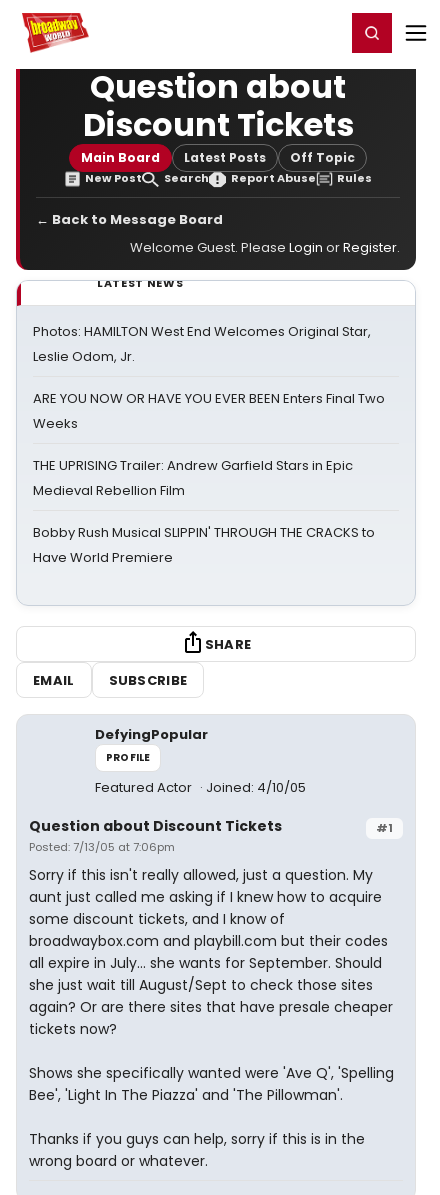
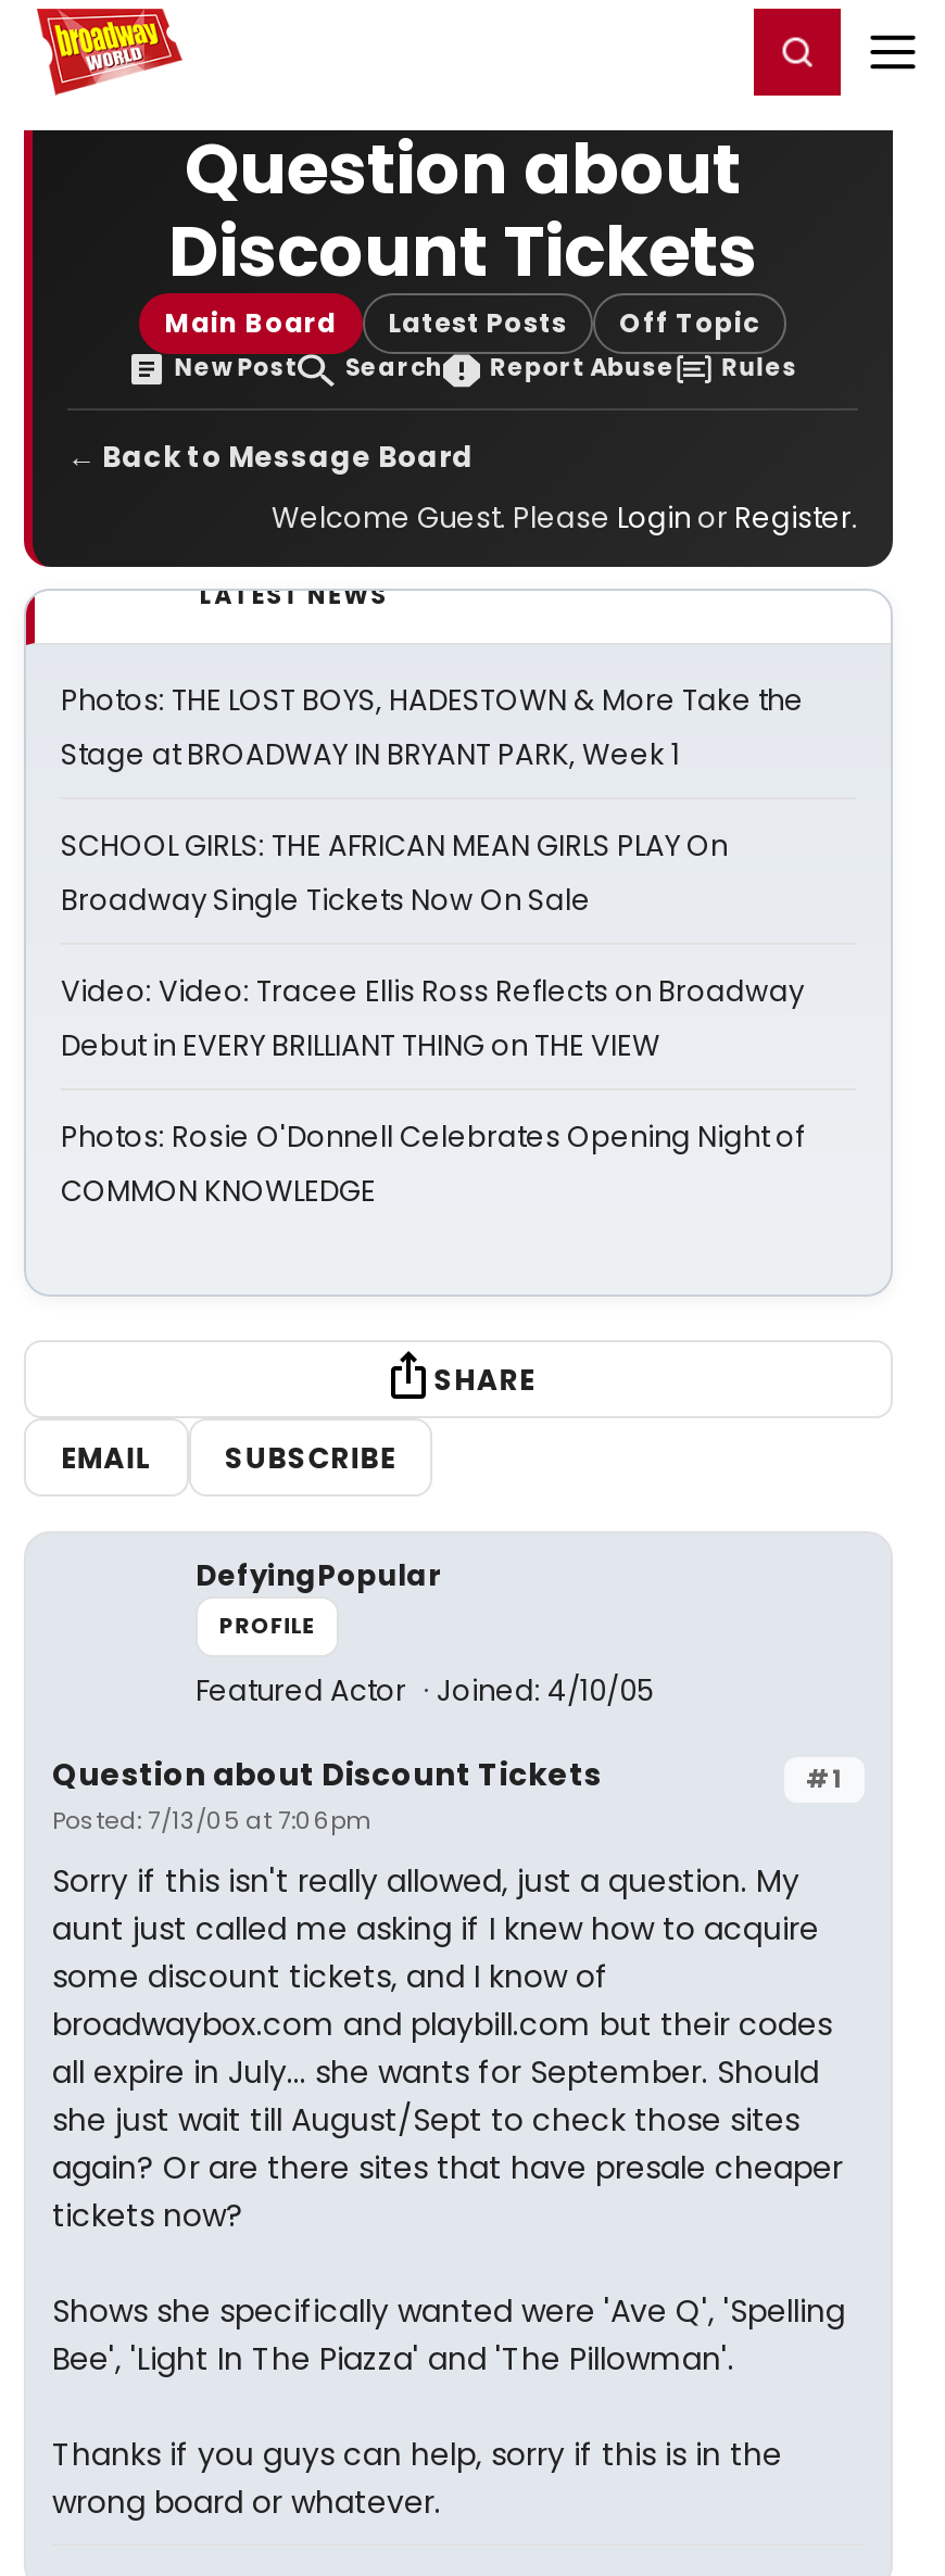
- Photos: HAMILTON West End Welcomes Original Star,
- Leslie Odom, Jr.
+ Photos: THE LOST BOYS, HADESTOWN & More Take the
+ Stage at BROADWAY IN BRYANT PARK, Week 1

- ARE YOU NOW OR HAVE YOU EVER BEEN Enters Final Two
- Weeks
+ SCHOOL GIRLS: THE AFRICAN MEAN GIRLS PLAY On
+ Broadway Single Tickets Now On Sale

- THE UPRISING Trailer: Andrew Garfield Stars in Epic
- Medieval Rebellion Film
+ Video: Video: Tracee Ellis Ross Reflects on Broadway
+ Debut in EVERY BRILLIANT THING on THE VIEW

- Bobby Rush Musical SLIPPIN' THROUGH THE CRACKS to
- Have World Premiere
+ Photos: Rosie O'Donnell Celebrates Opening Night of
+ COMMON KNOWLEDGE
